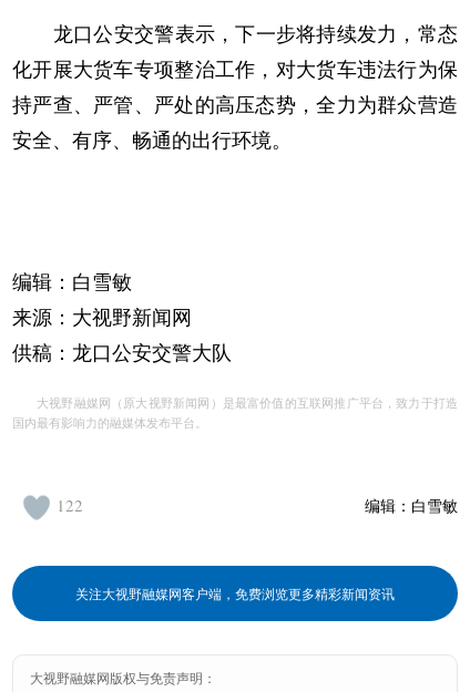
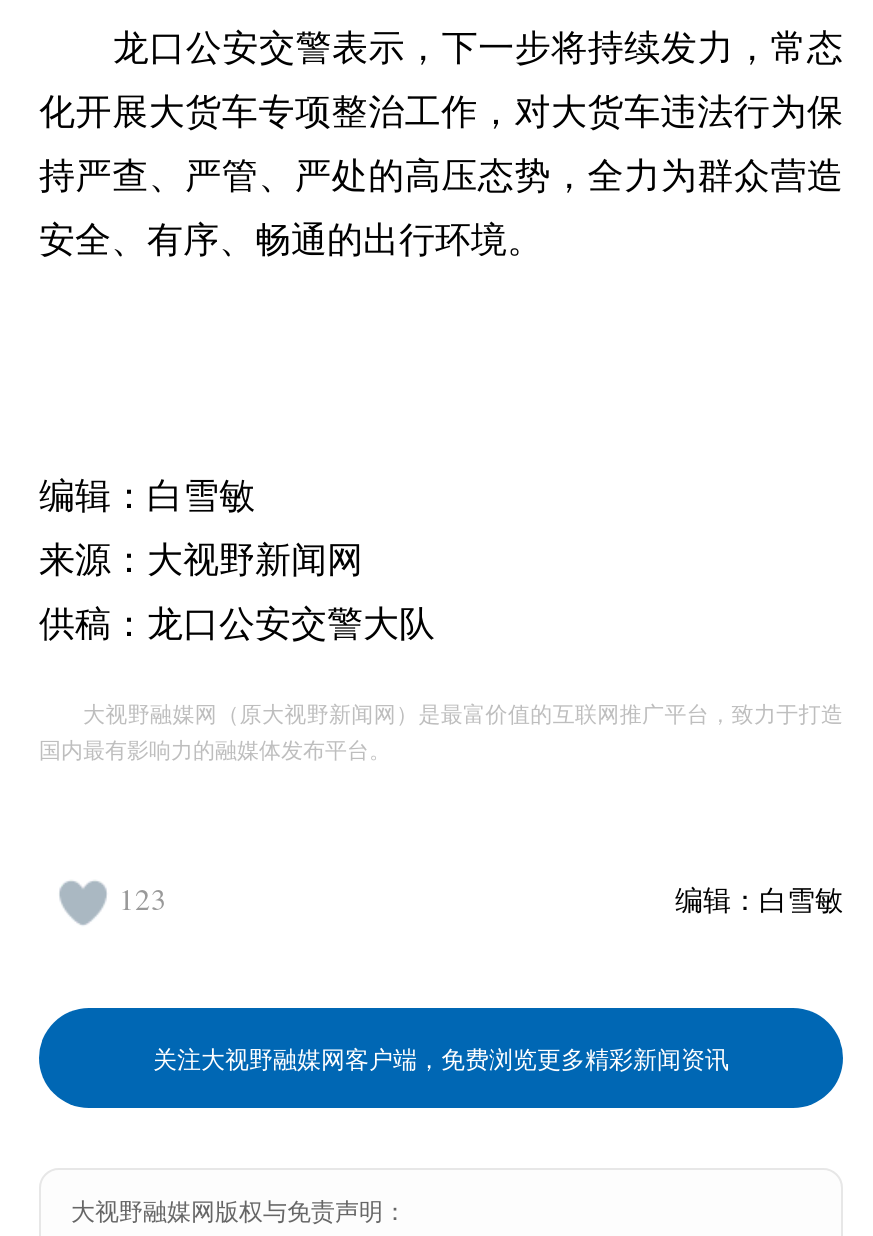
- 122
+ 123
